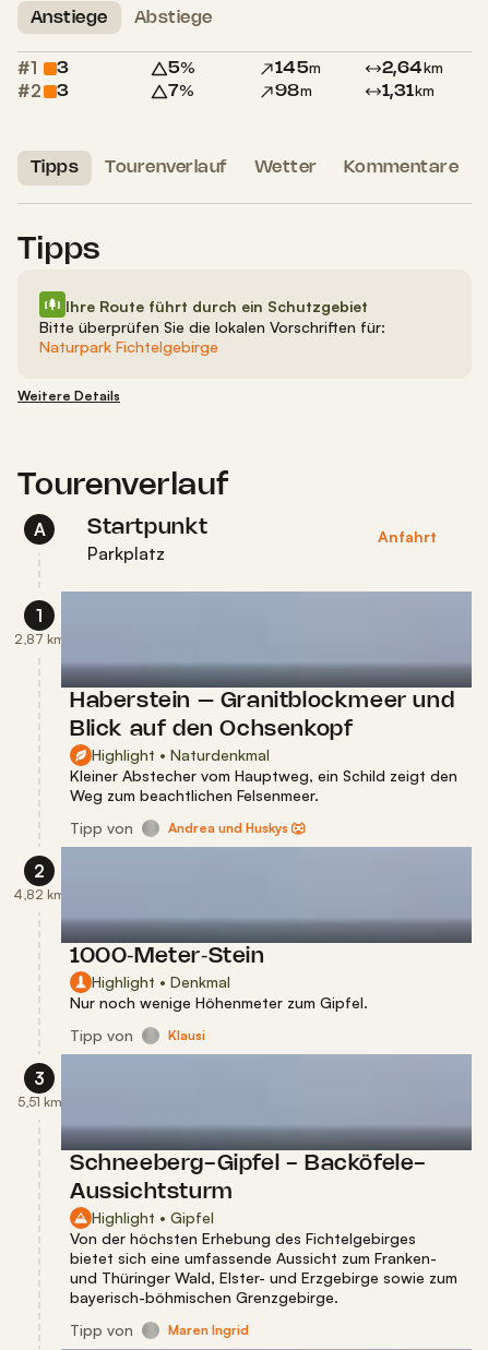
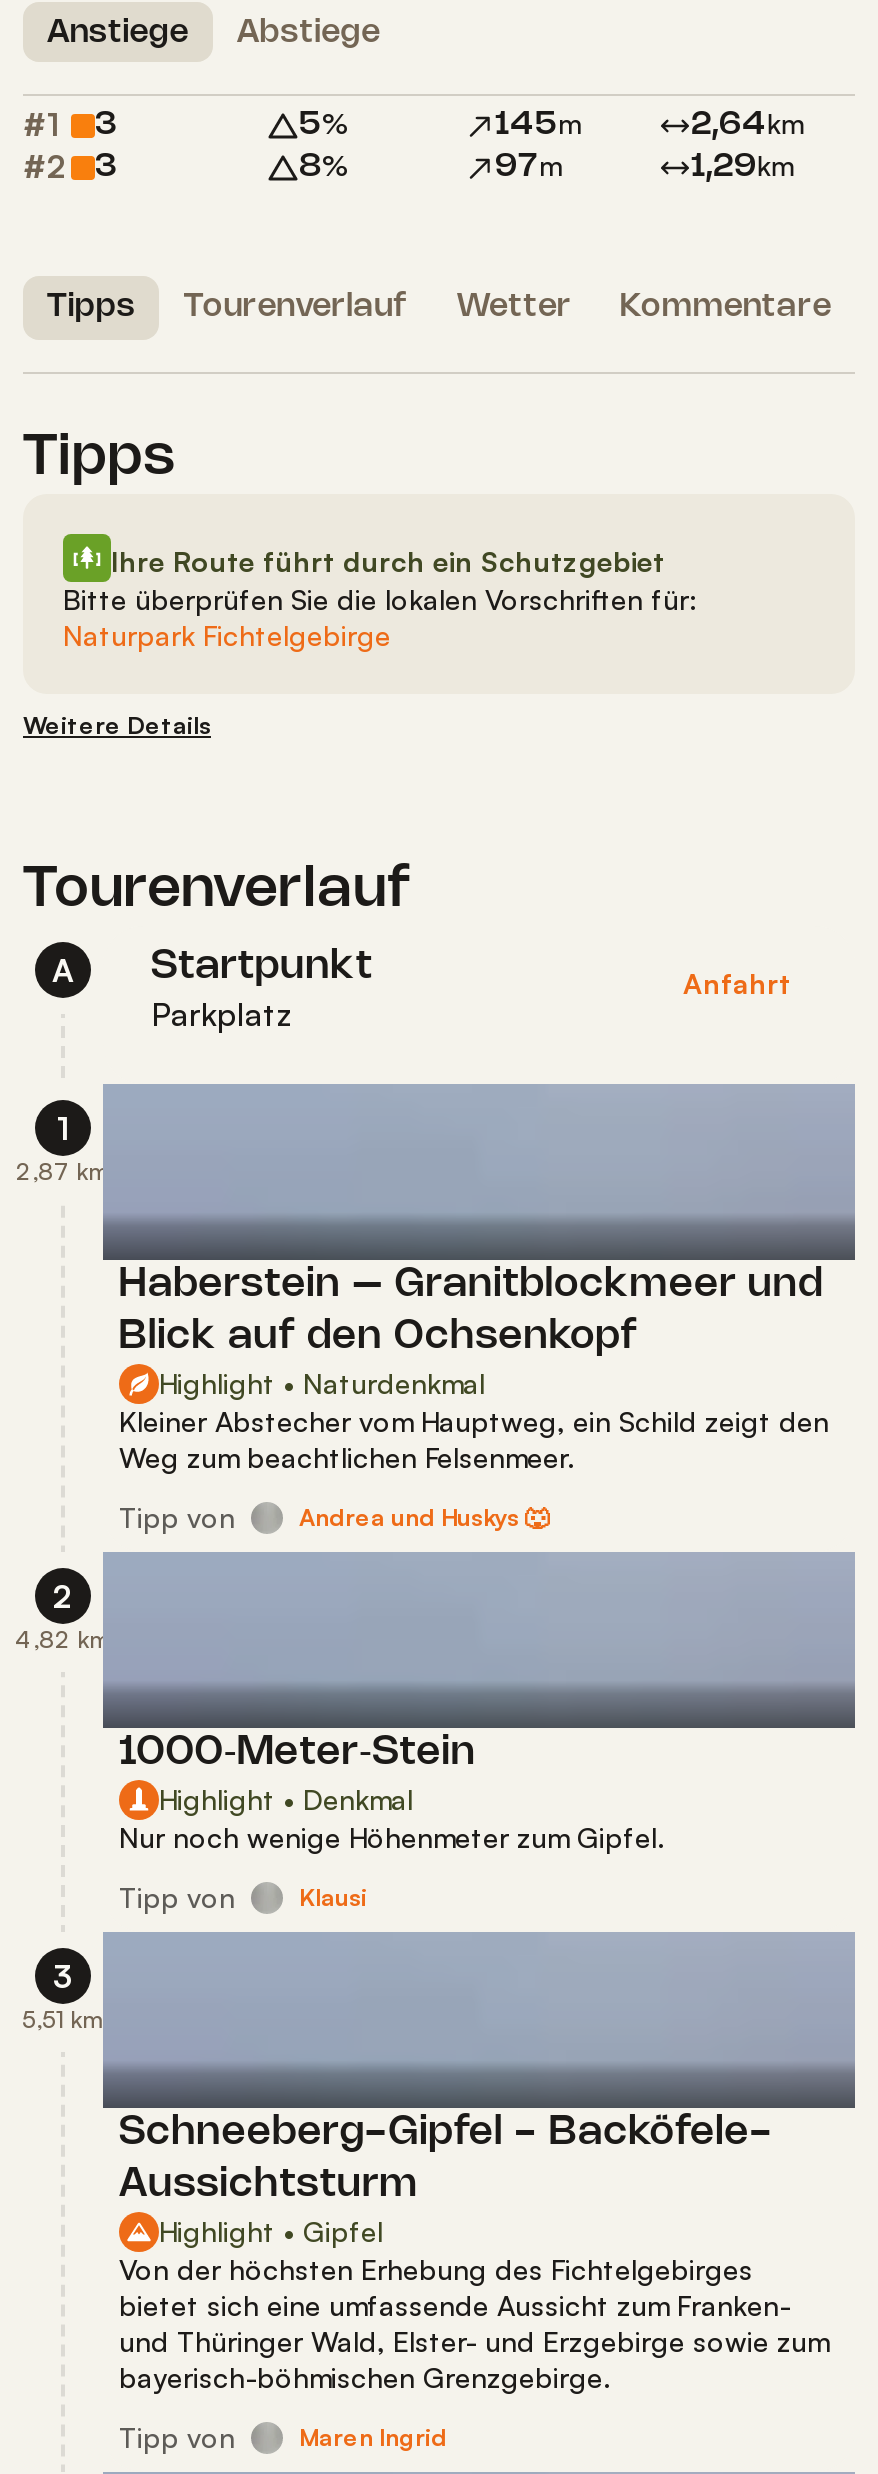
- 7%
+ 8%

- 98m
+ 97m

- 1,31km
+ 1,29km
